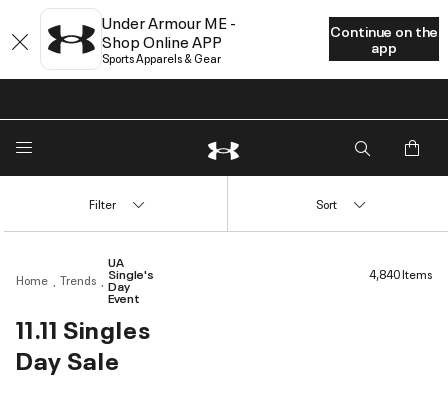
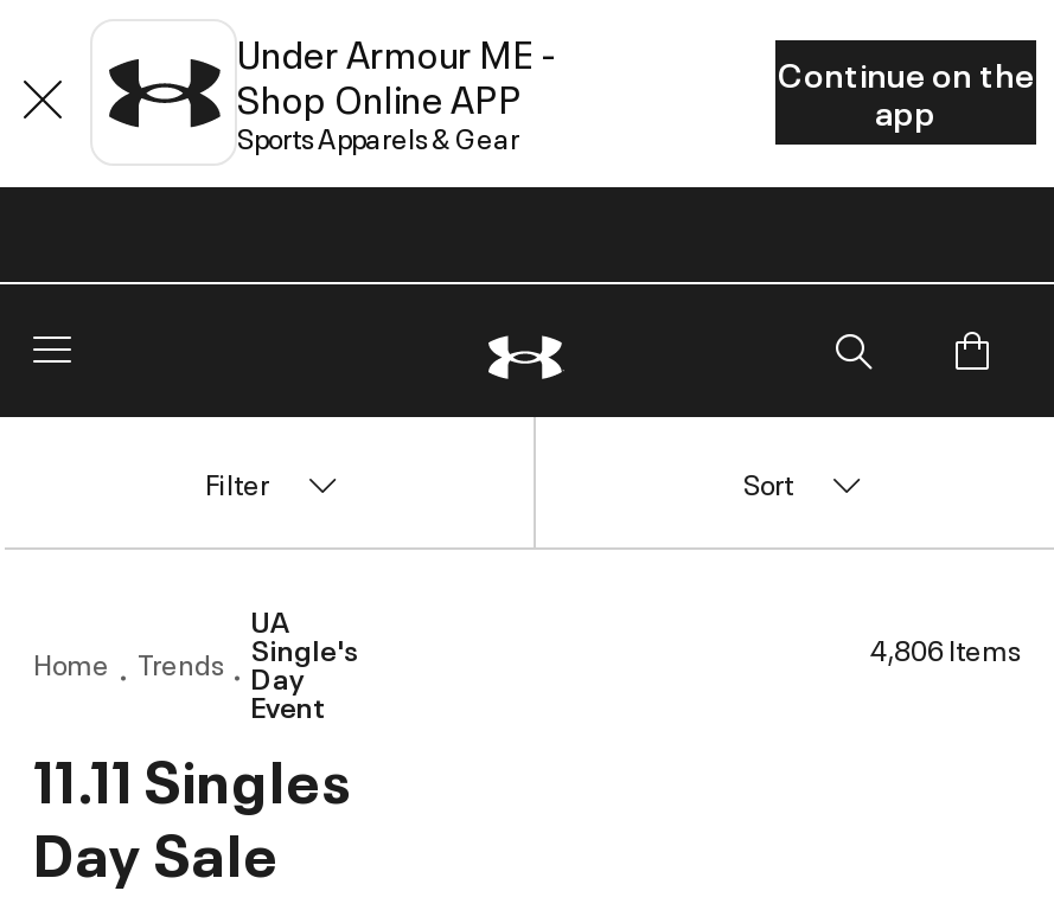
- 4,840 Items
+ 4,806 Items
